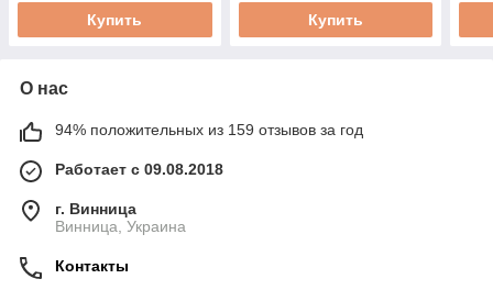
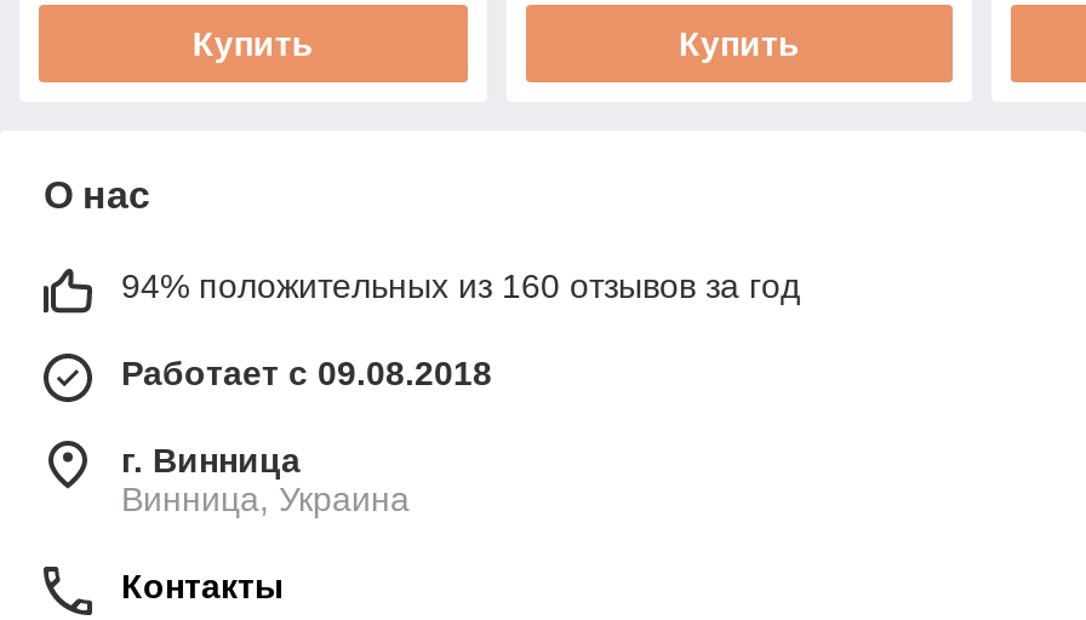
- 94% положительных из 159 отзывов за год
+ 94% положительных из 160 отзывов за год
